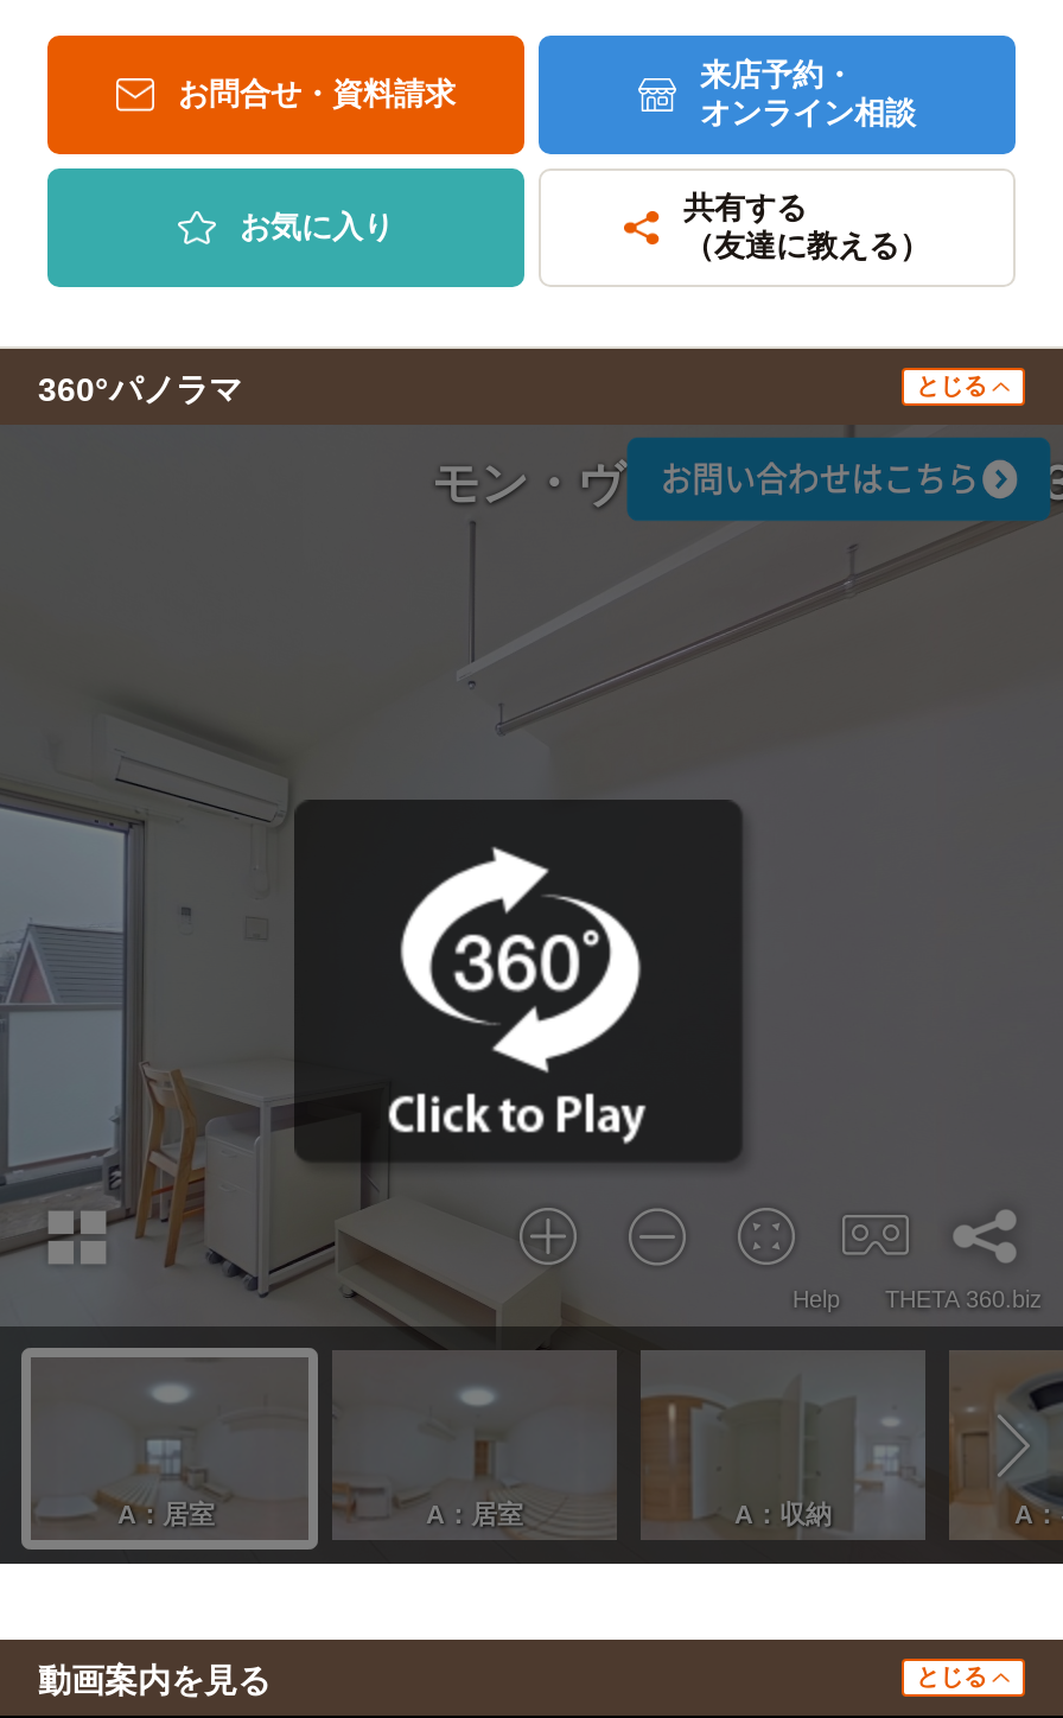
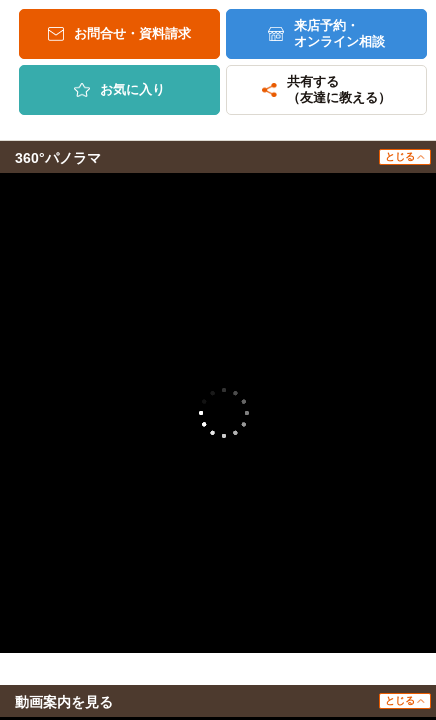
- [image]
